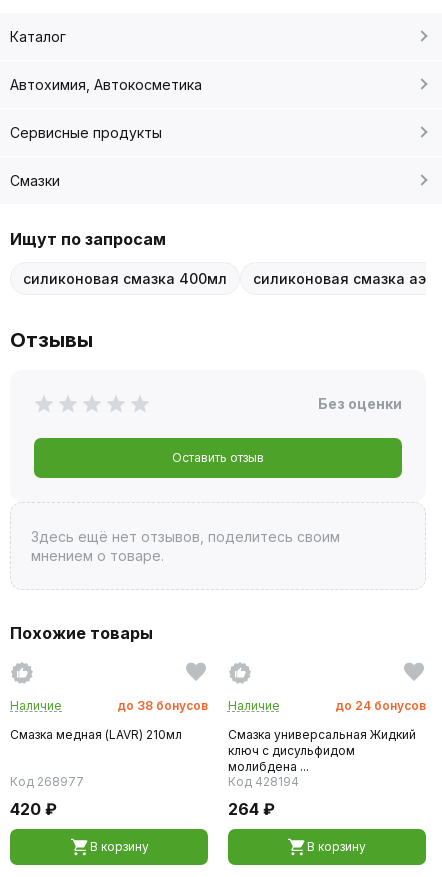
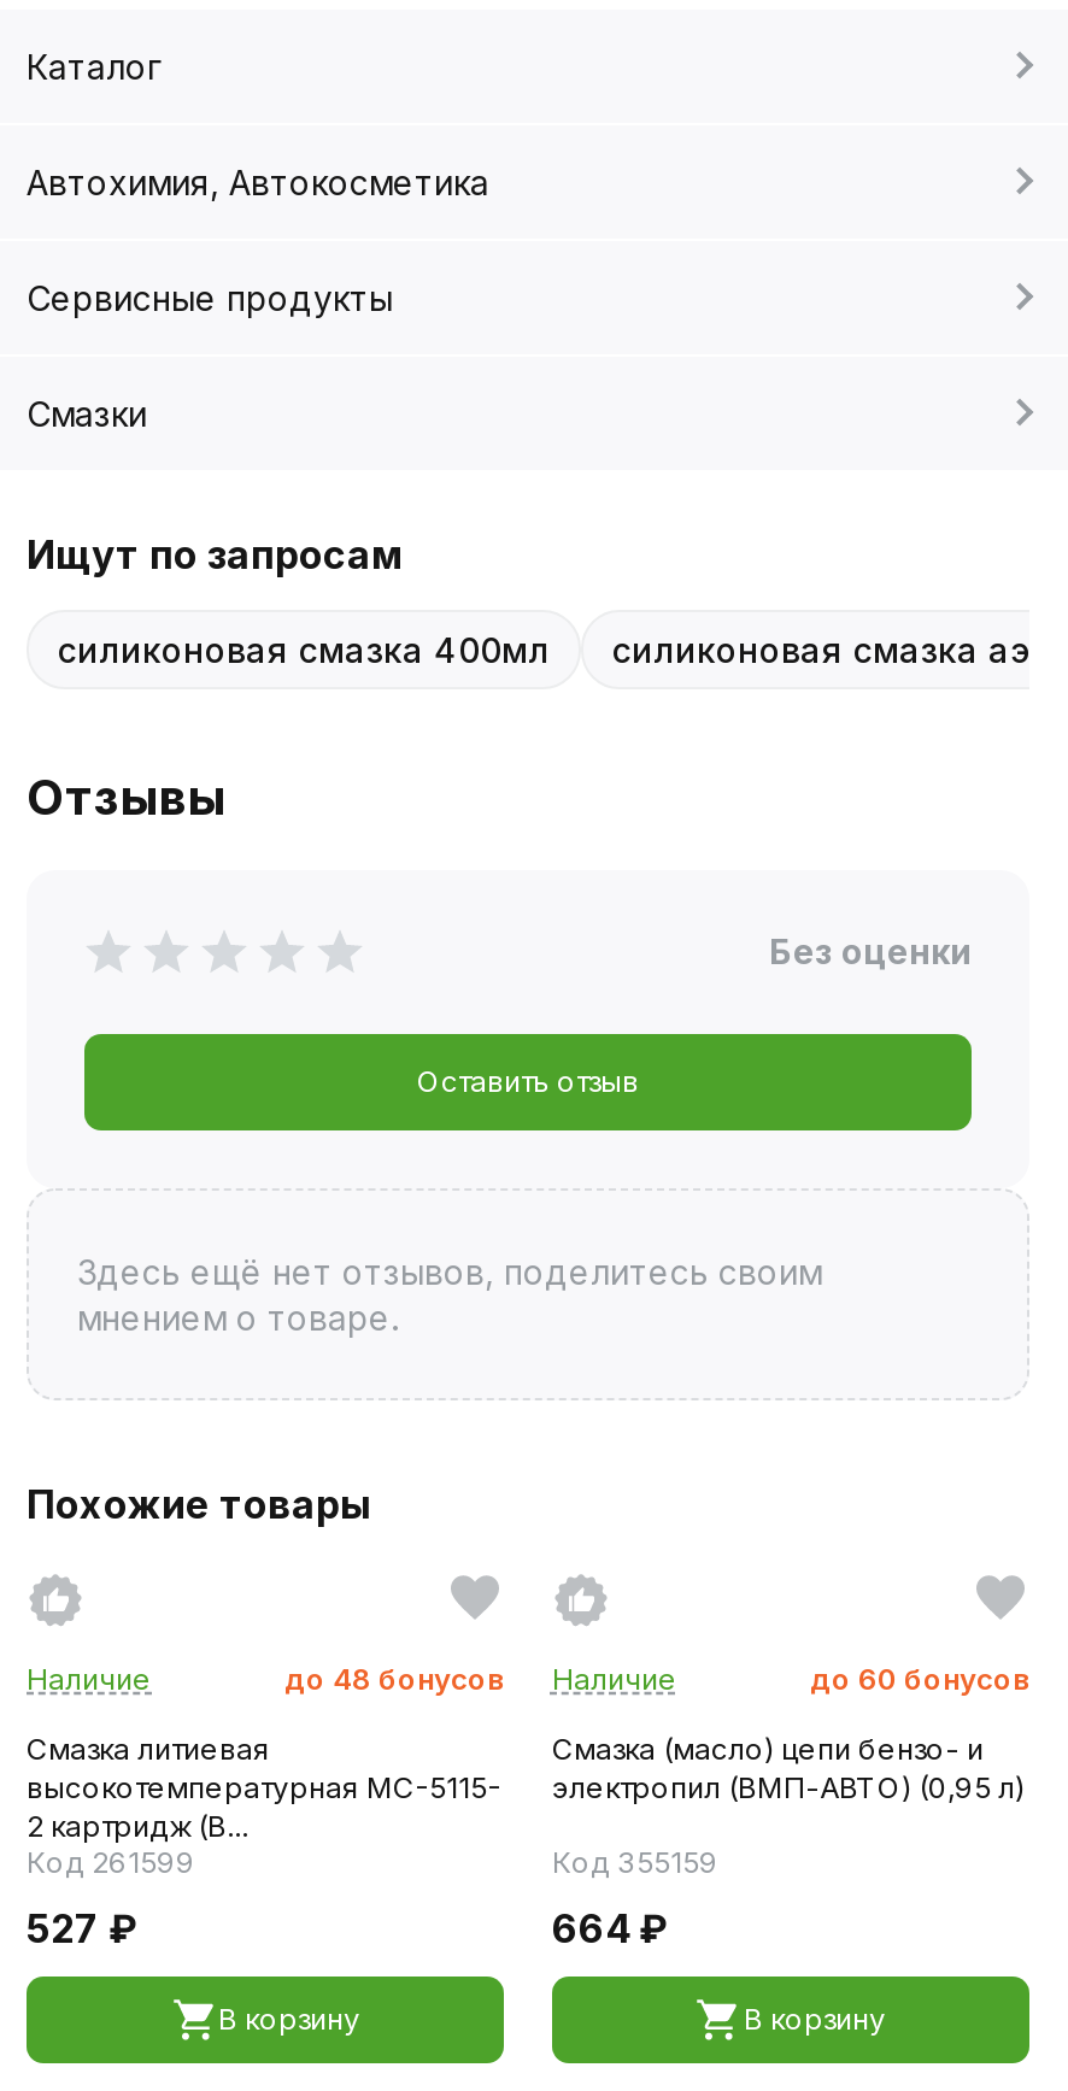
- до 38 бонусов
- Смазка медная (LAVR) 210мл
- Код 268977
- 420 ₽
+ до 48 бонусов
+ Смазка литиевая
+ высокотемпературная МС-5115-
+ 2 картридж (В...
+ Код 261599
+ 527 ₽

- до 24 бонусов
- Смазка универсальная Жидкий
- ключ с дисульфидом
- молибдена ...
- Код 428194
- 264 ₽
+ до 60 бонусов
+ Смазка (масло) цепи бензо- и
+ электропил (ВМП-АВТО) (0,95 л)
+ Код 355159
+ 664 ₽
